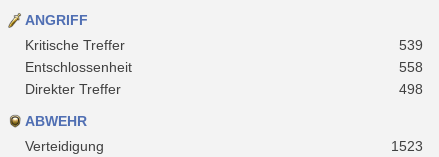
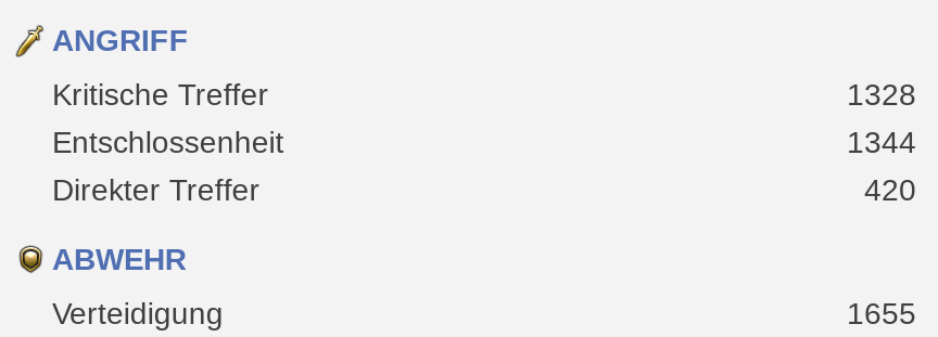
- 539
+ 1328

- 558
+ 1344

- 498
+ 420

- 1523
+ 1655
